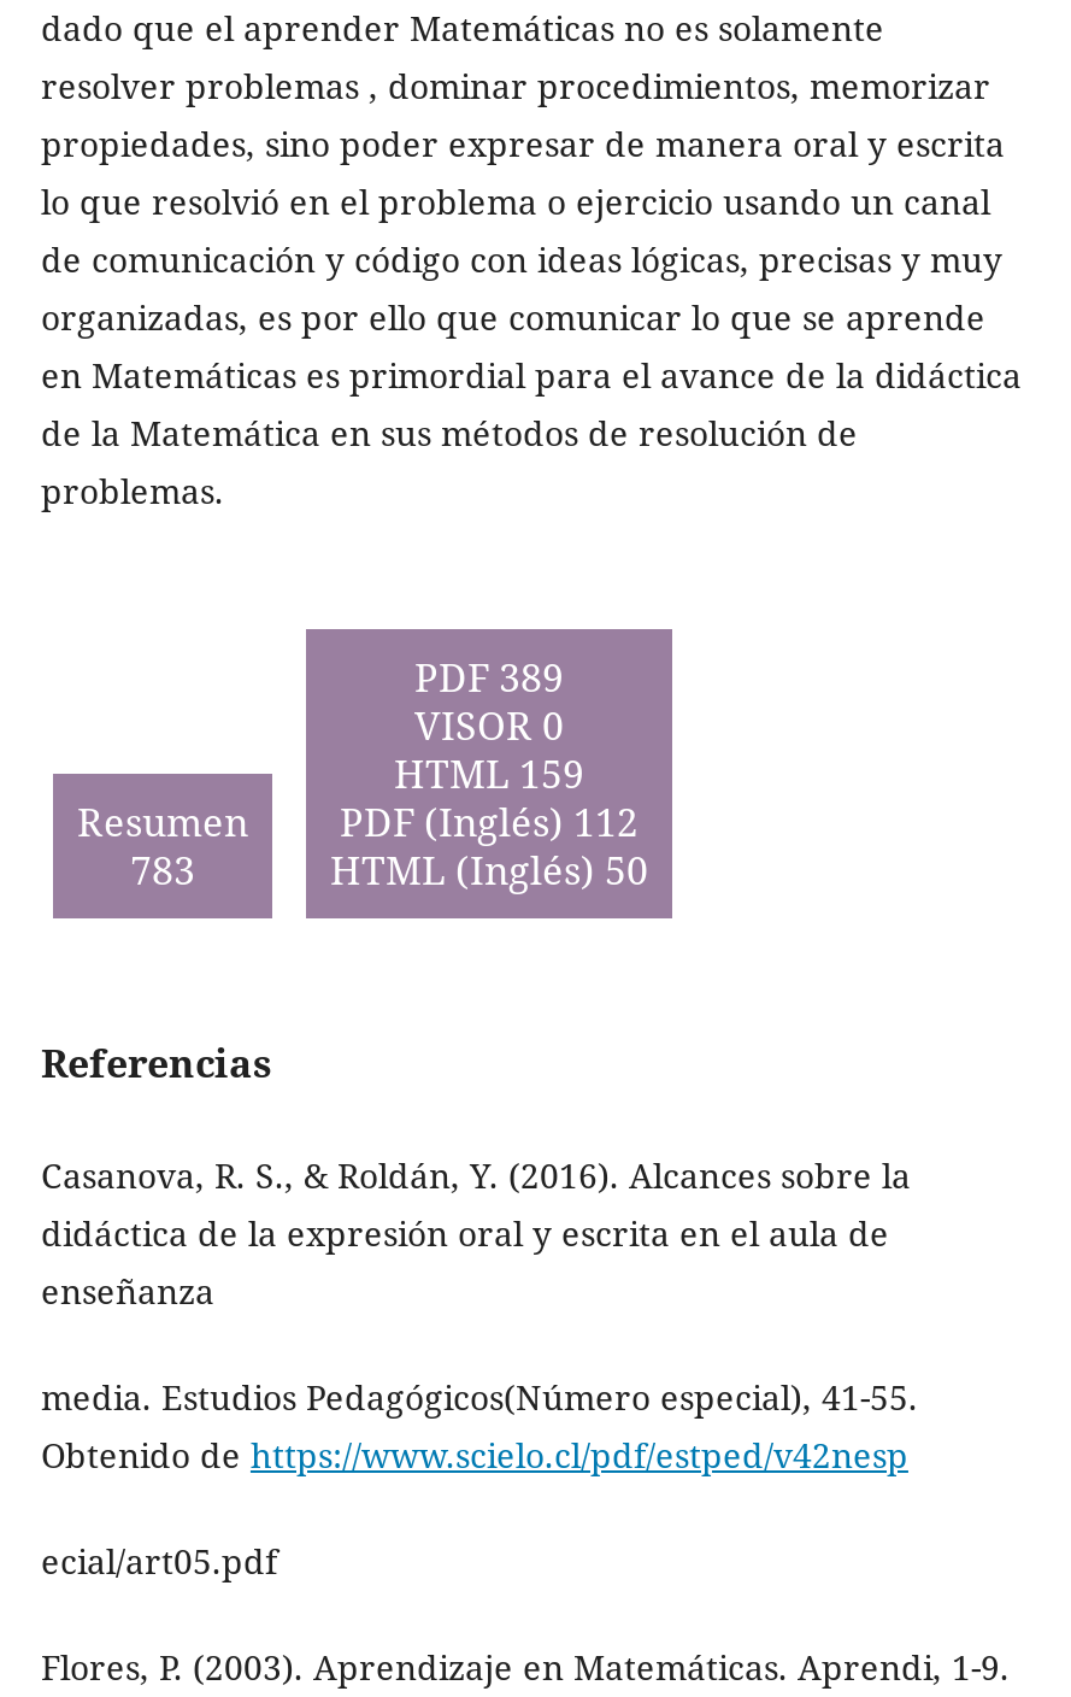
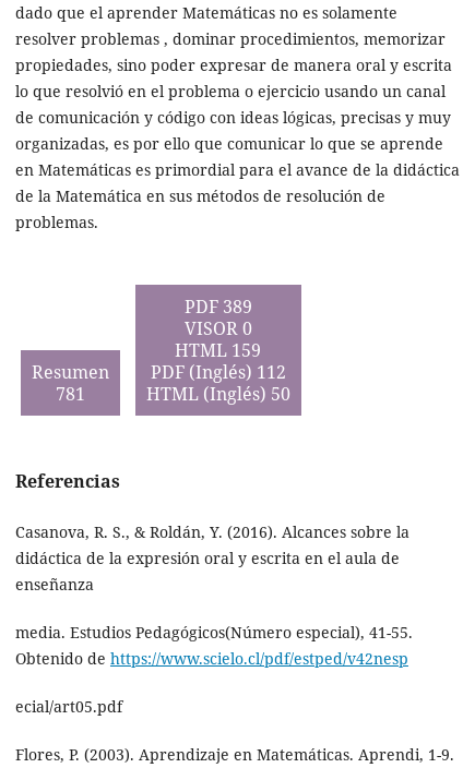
- 783
+ 781
